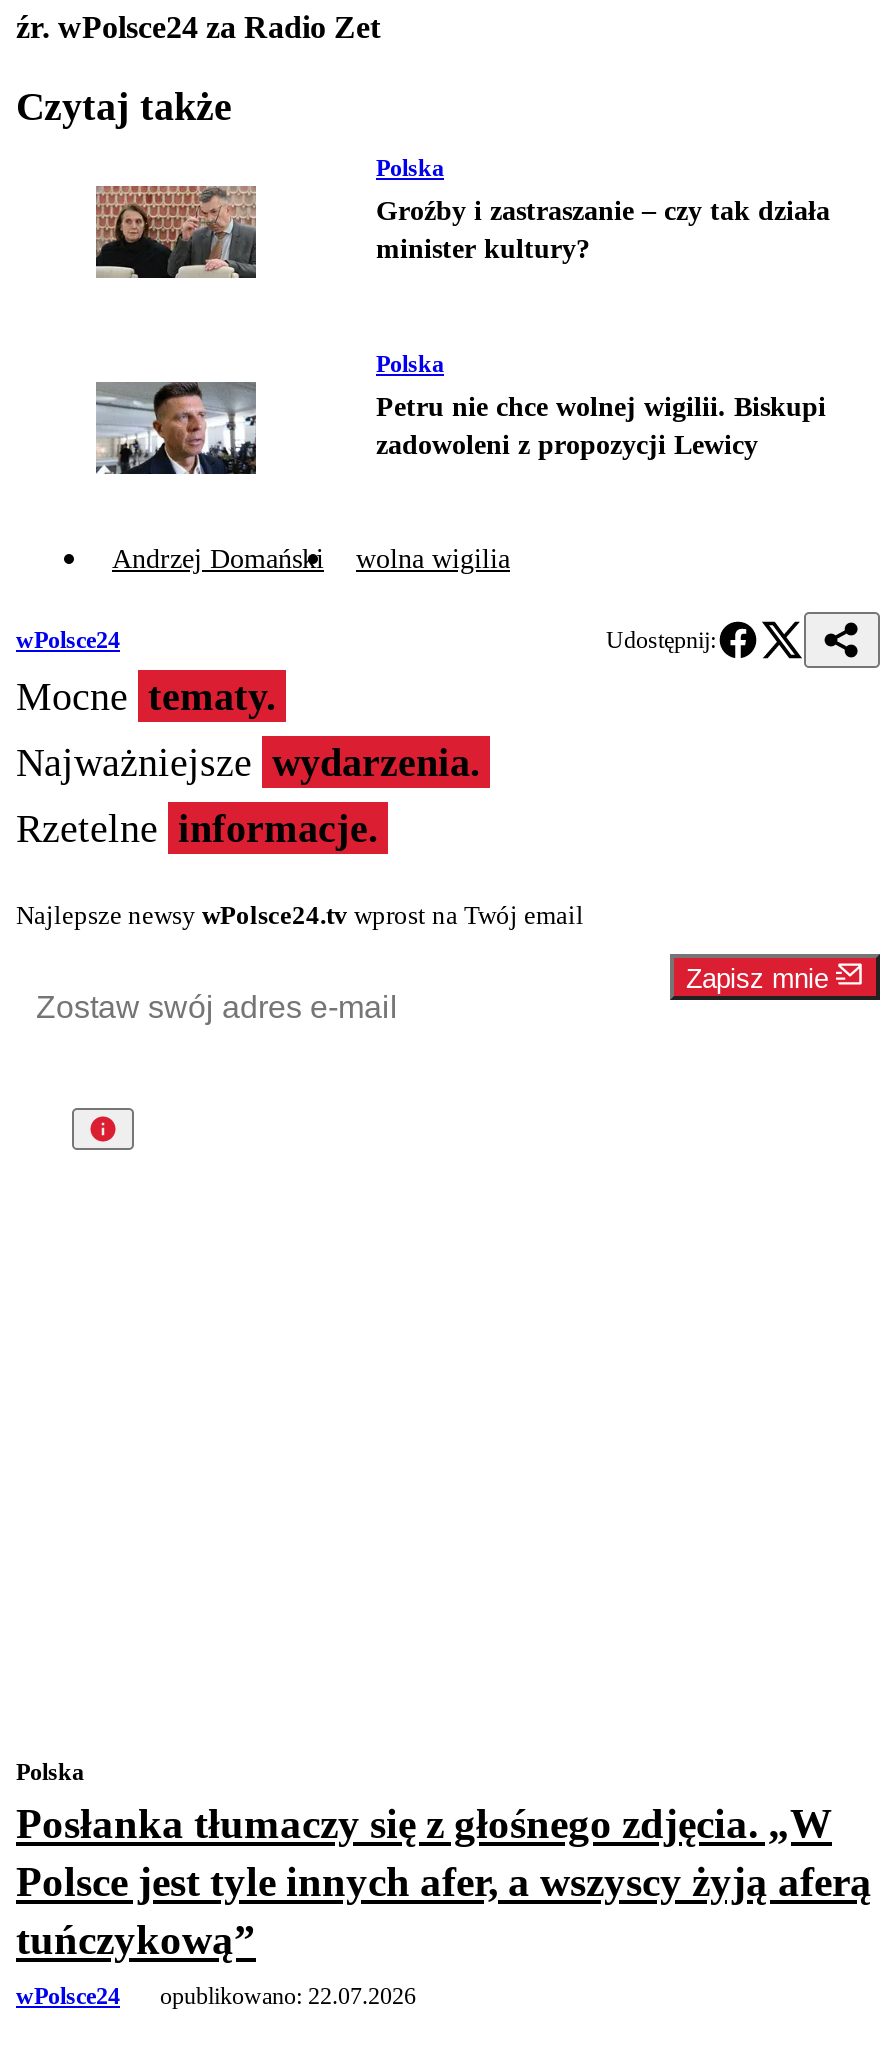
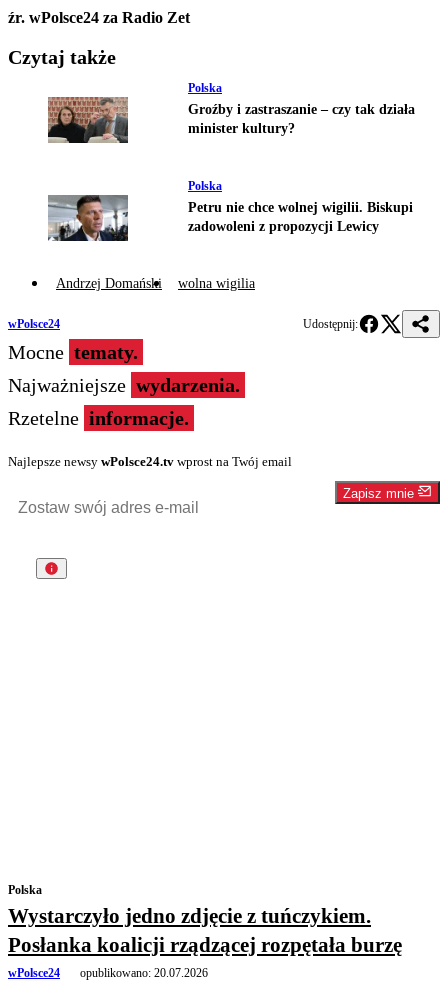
- Posłanka tłumaczy się z głośnego zdjęcia. „W
- Polsce jest tyle innych afer, a wszyscy żyją aferą
- tuńczykową”
+ Wystarczyło jedno zdjęcie z tuńczykiem.
+ Posłanka koalicji rządzącej rozpętała burzę

- opublikowano: 22.07.2026
+ opublikowano: 20.07.2026
